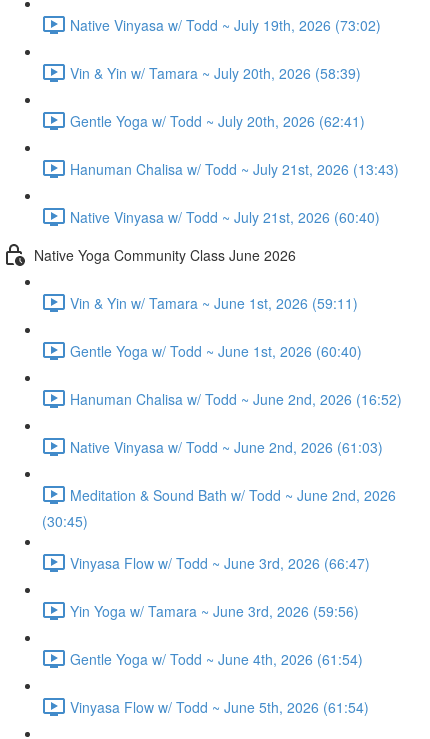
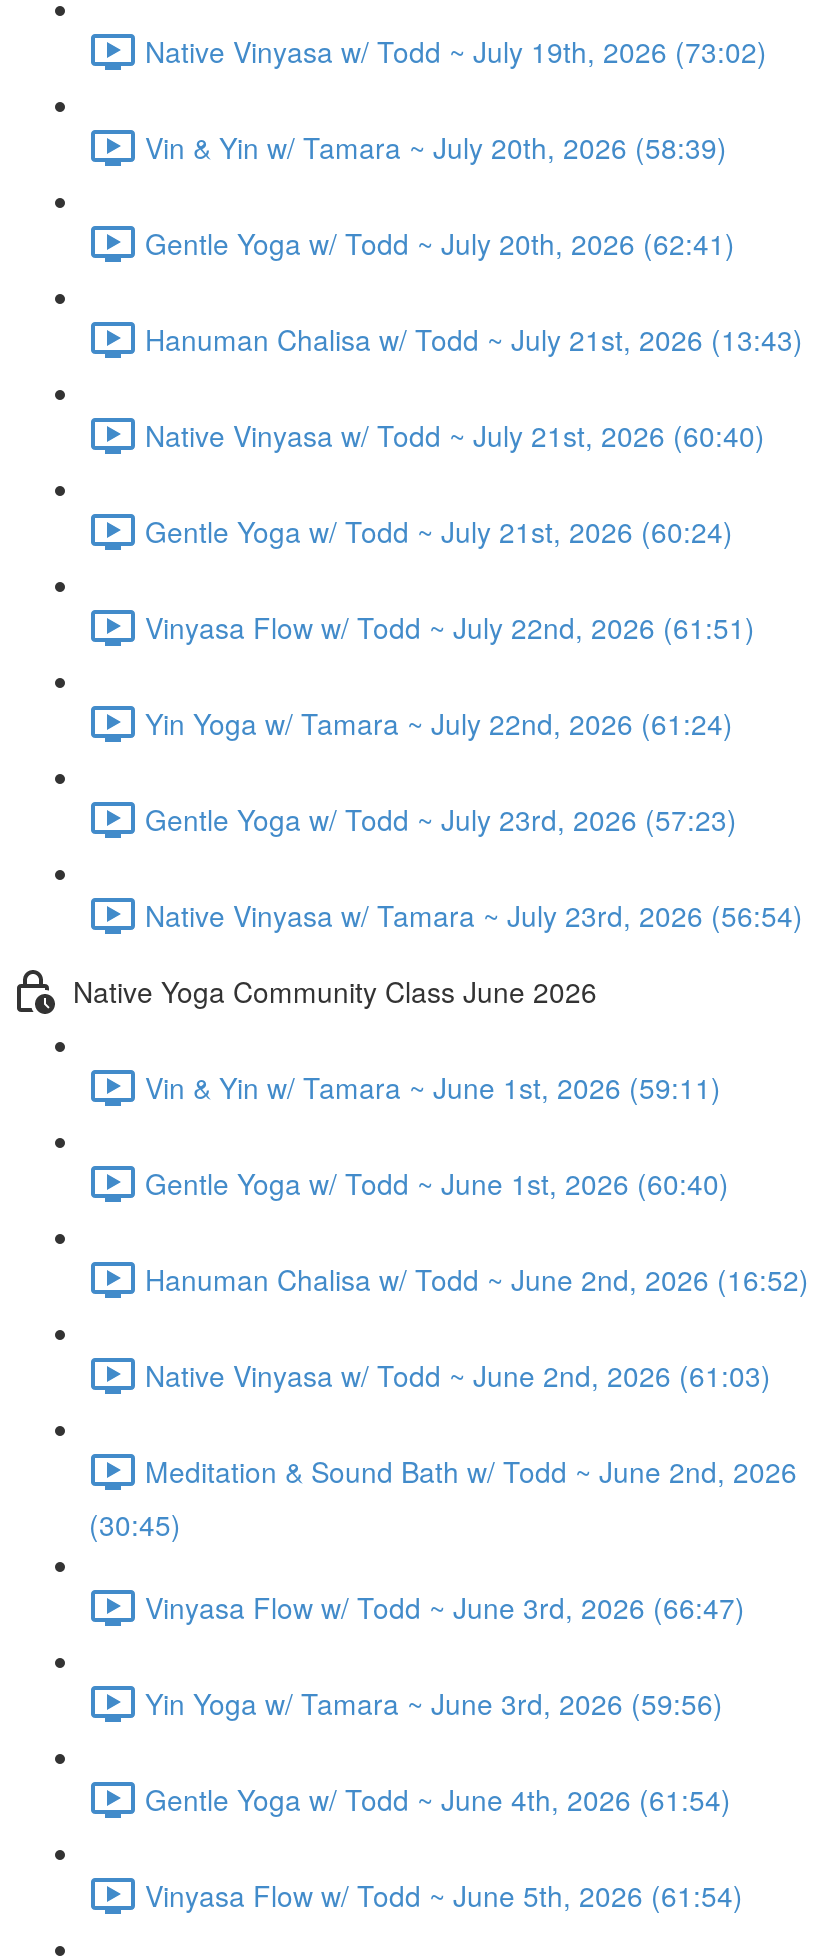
+ Gentle Yoga w/ Todd ~ July 21st, 2026 (60:24)
+ Vinyasa Flow w/ Todd ~ July 22nd, 2026 (61:51)
+ Yin Yoga w/ Tamara ~ July 22nd, 2026 (61:24)
+ Gentle Yoga w/ Todd ~ July 23rd, 2026 (57:23)
+ Native Vinyasa w/ Tamara ~ July 23rd, 2026 (56:54)
